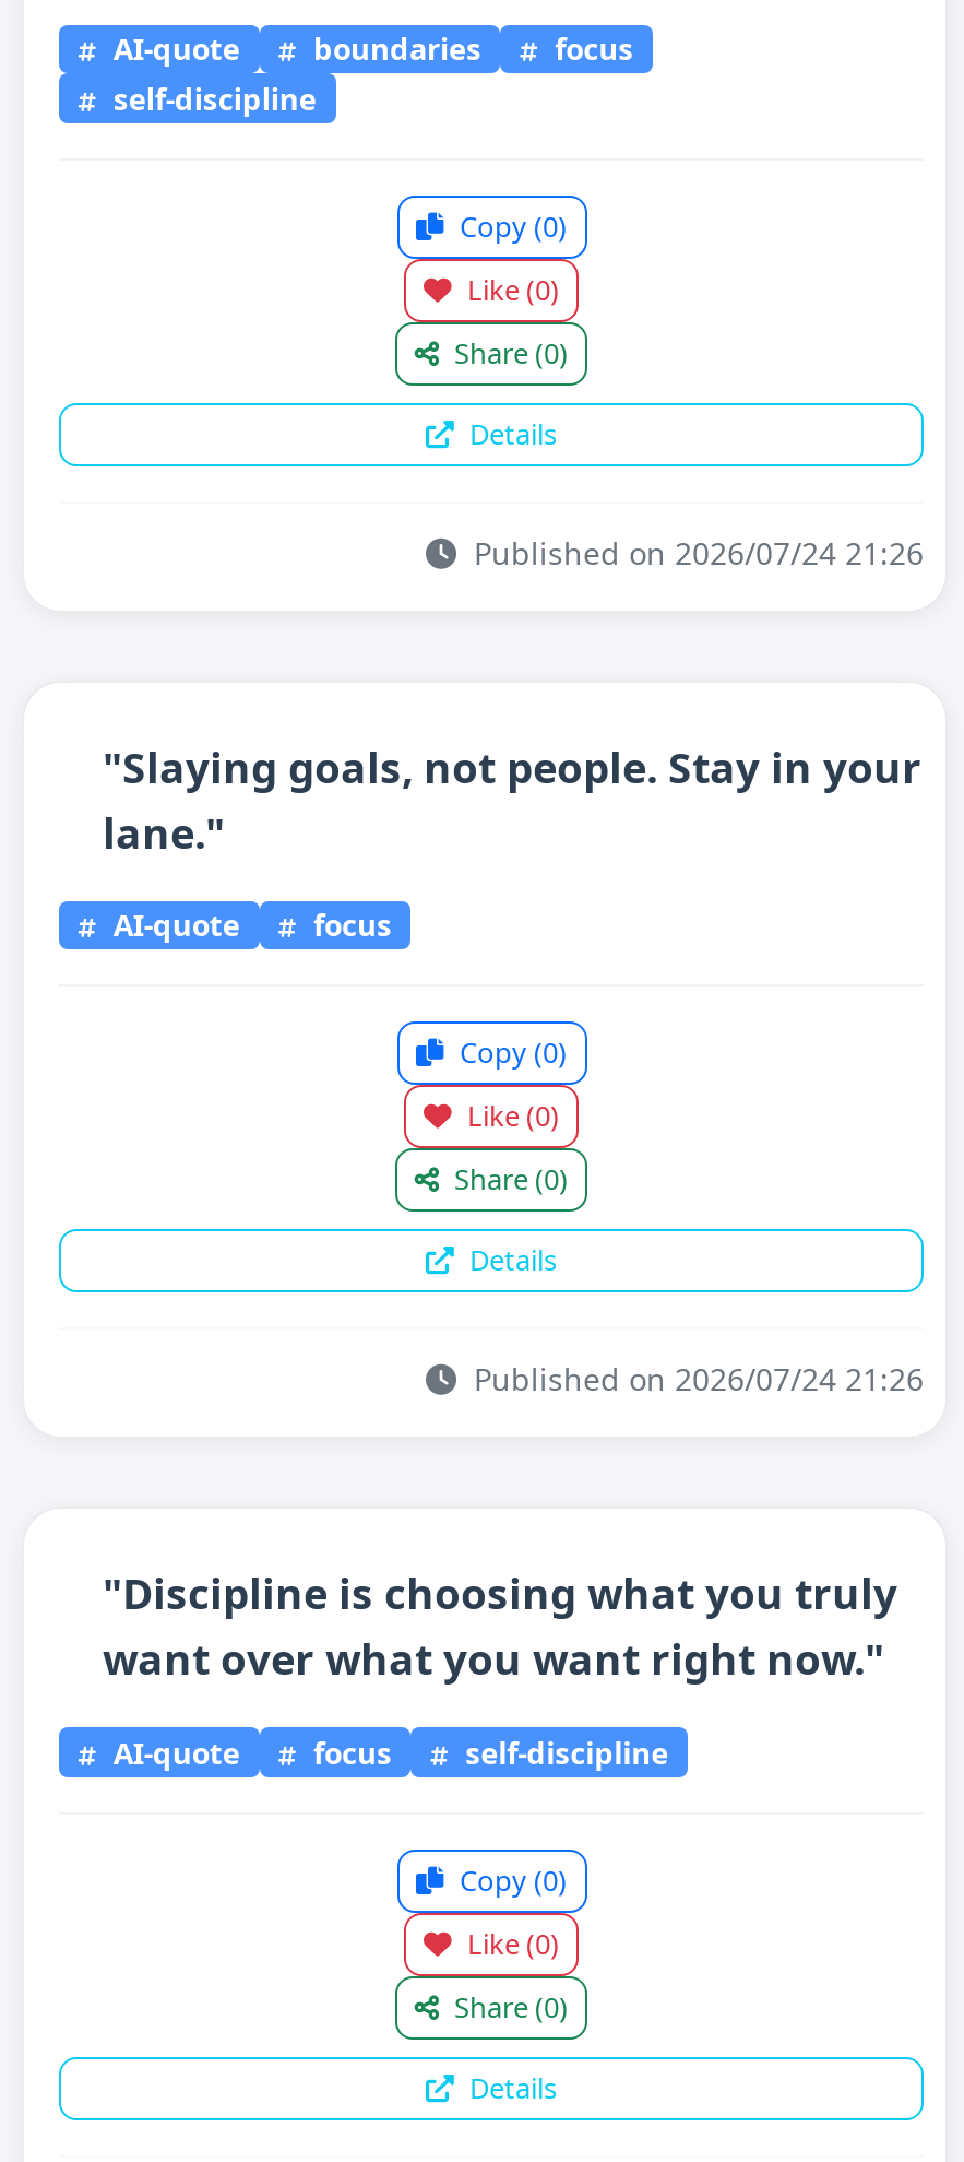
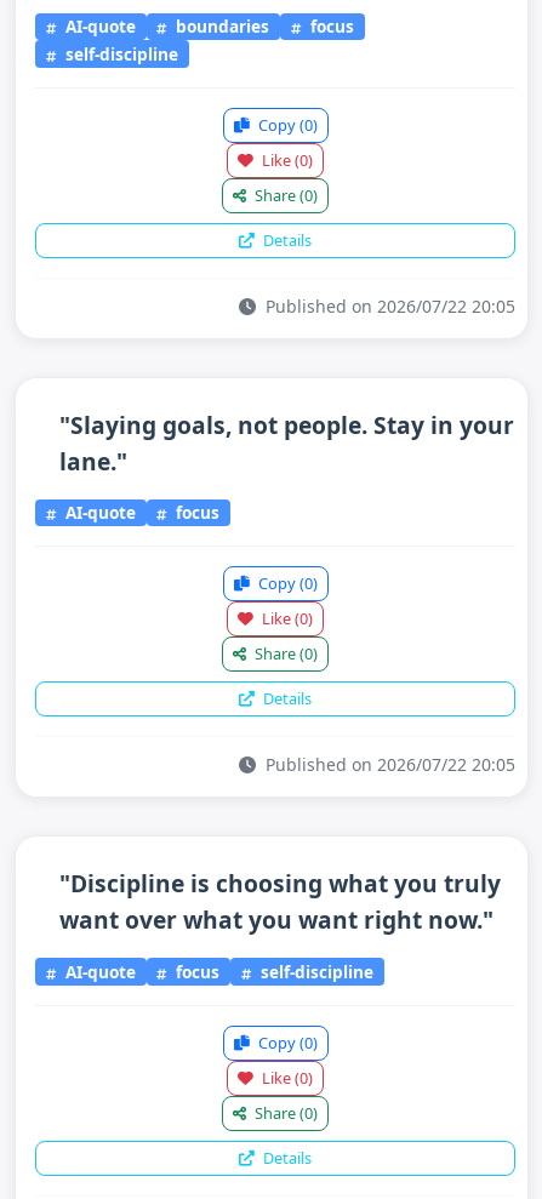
- Published on 2026/07/24 21:26
+ Published on 2026/07/22 20:05

- Published on 2026/07/24 21:26
+ Published on 2026/07/22 20:05
